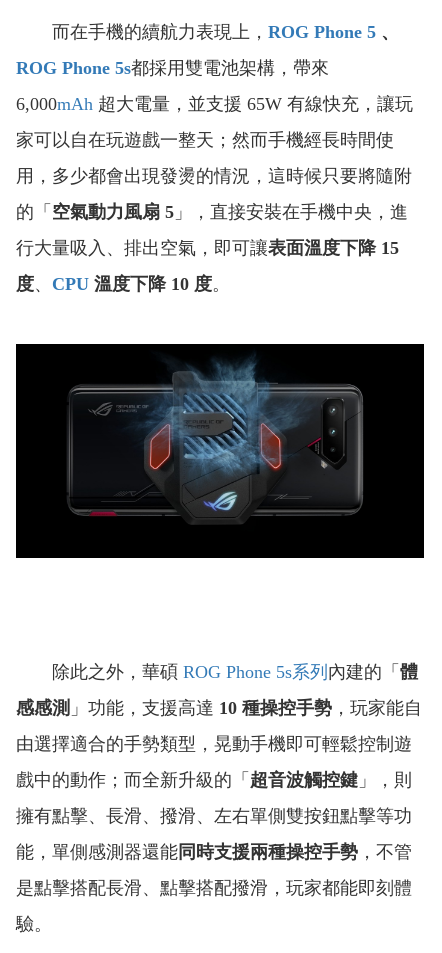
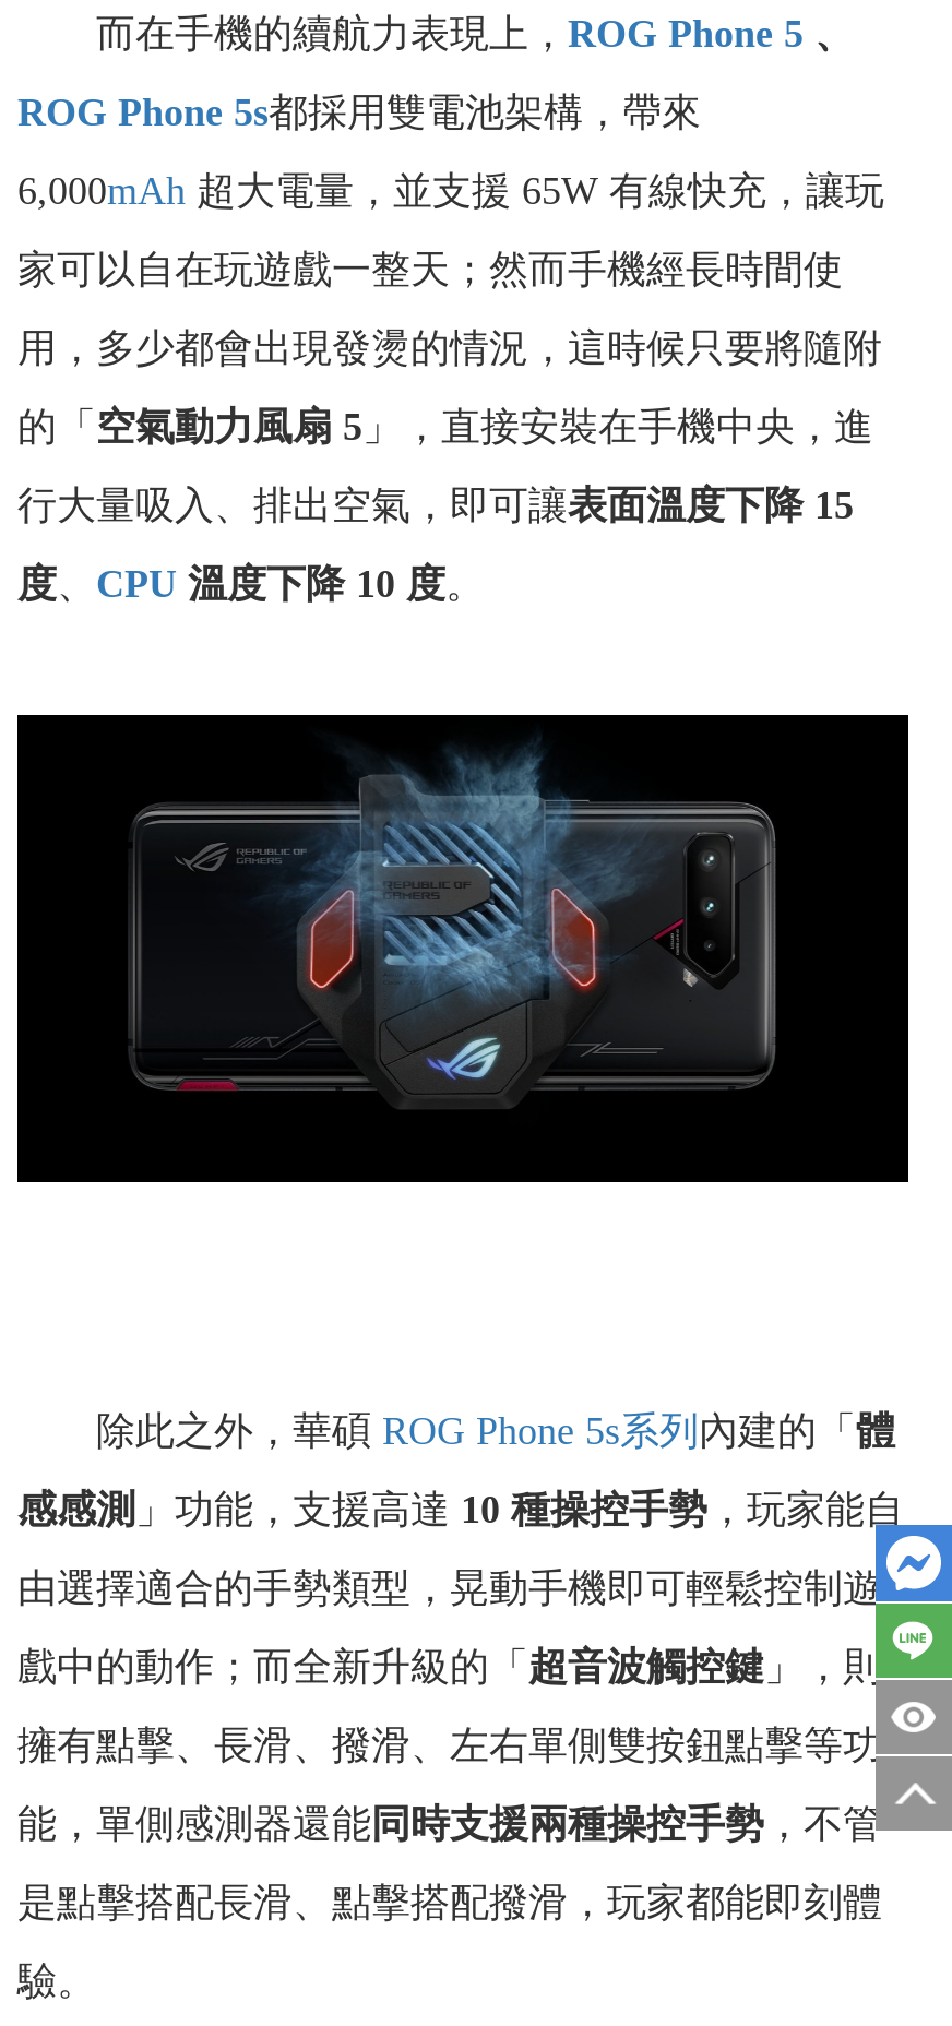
+ [image]
